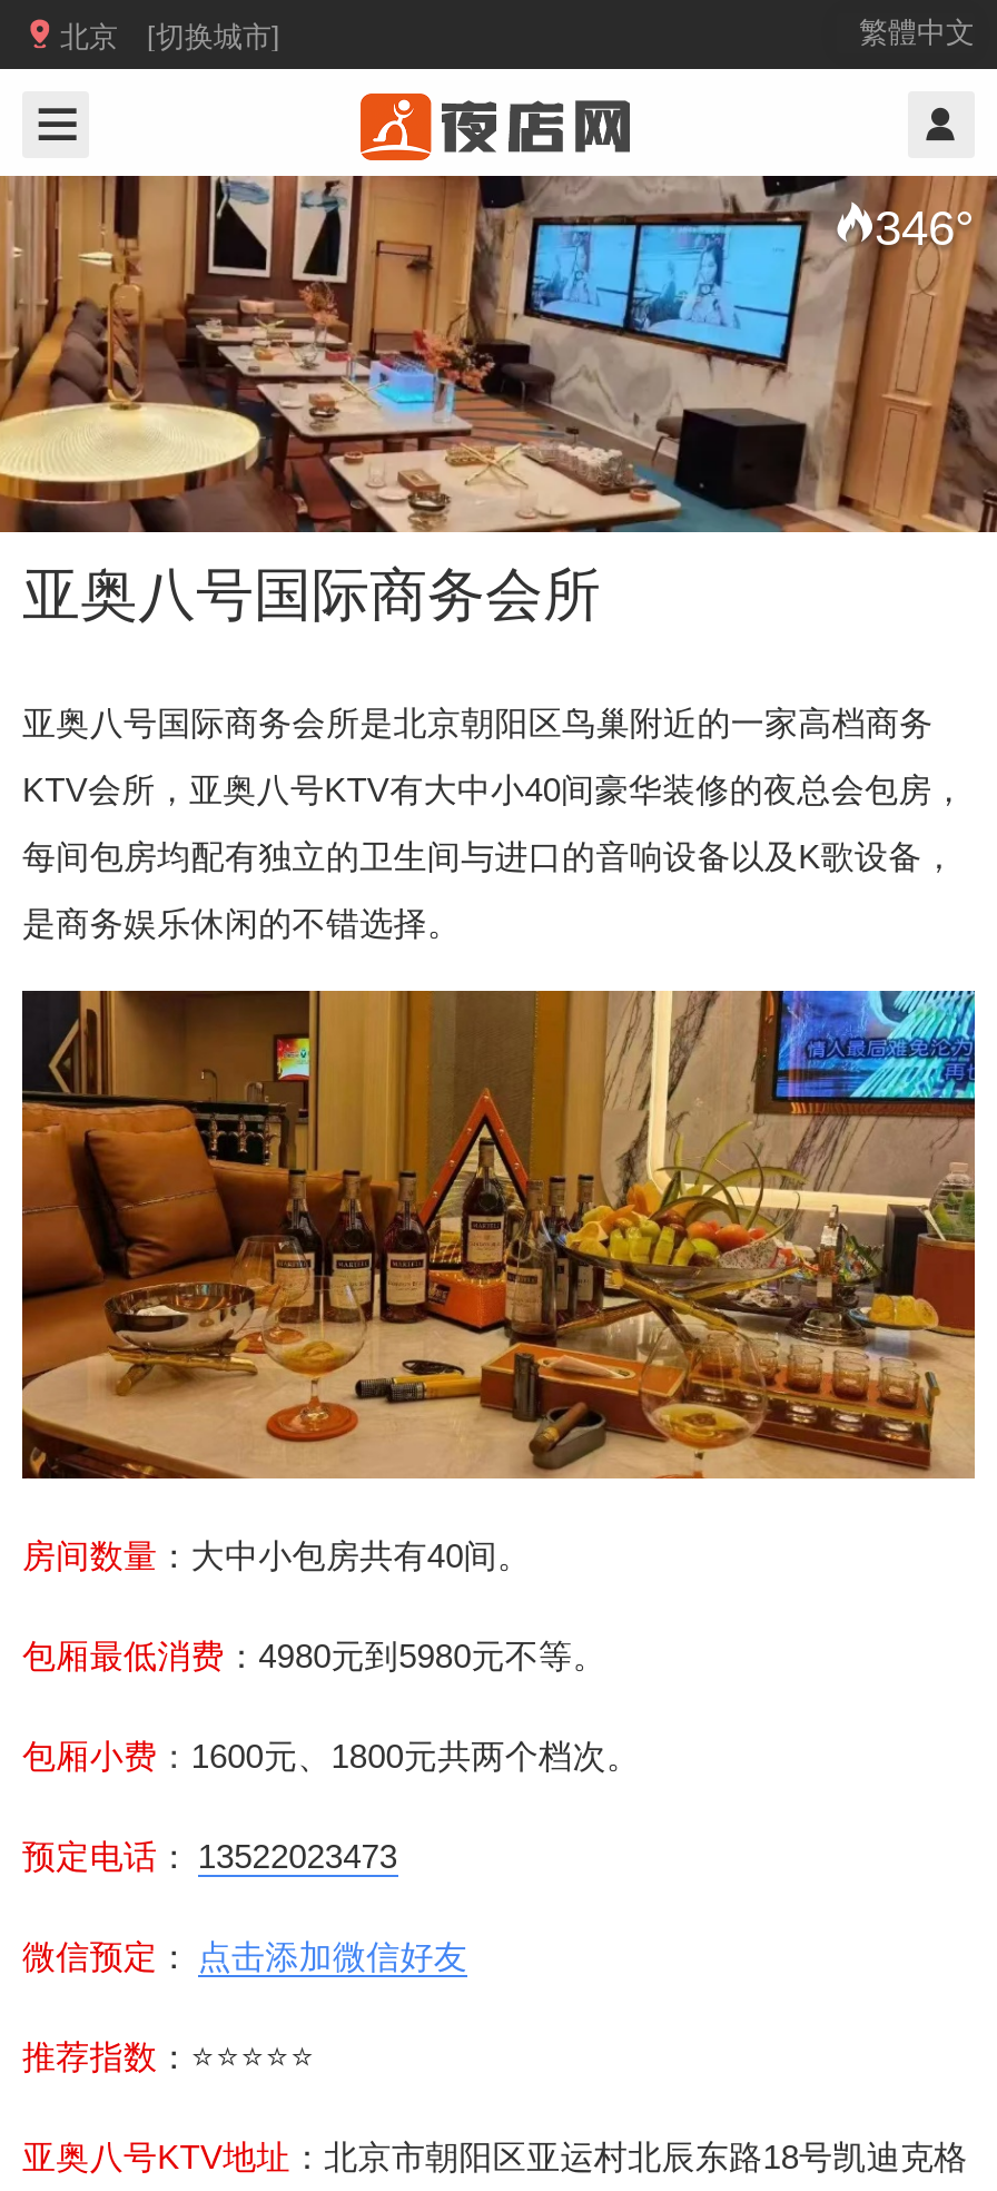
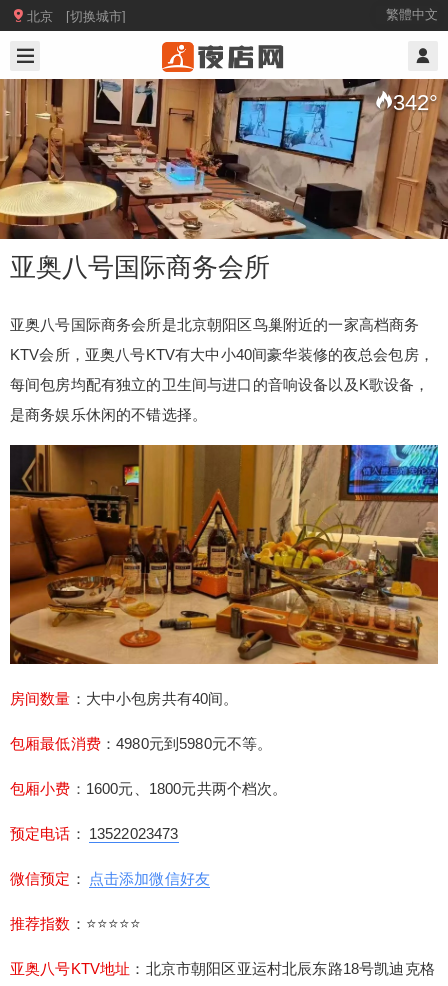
- 346°
+ 342°
